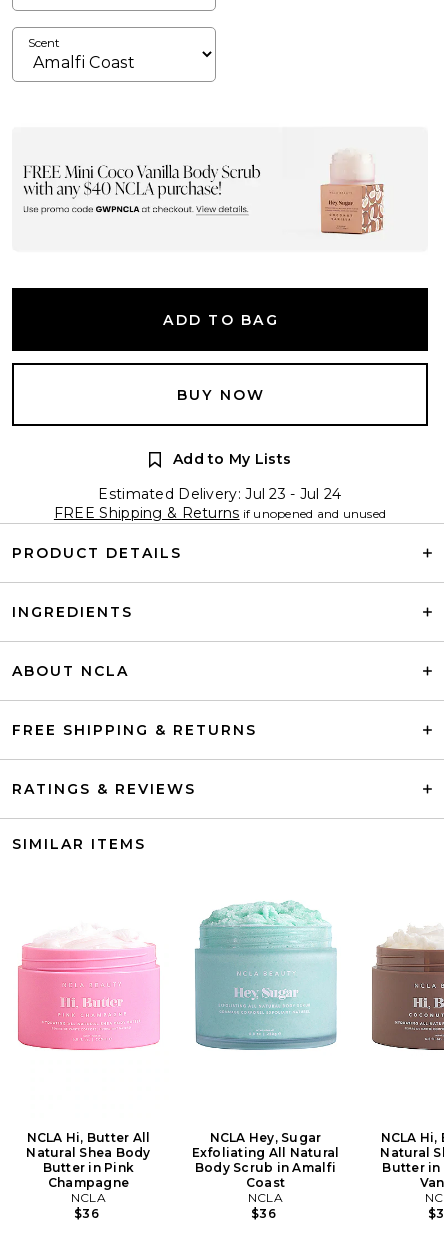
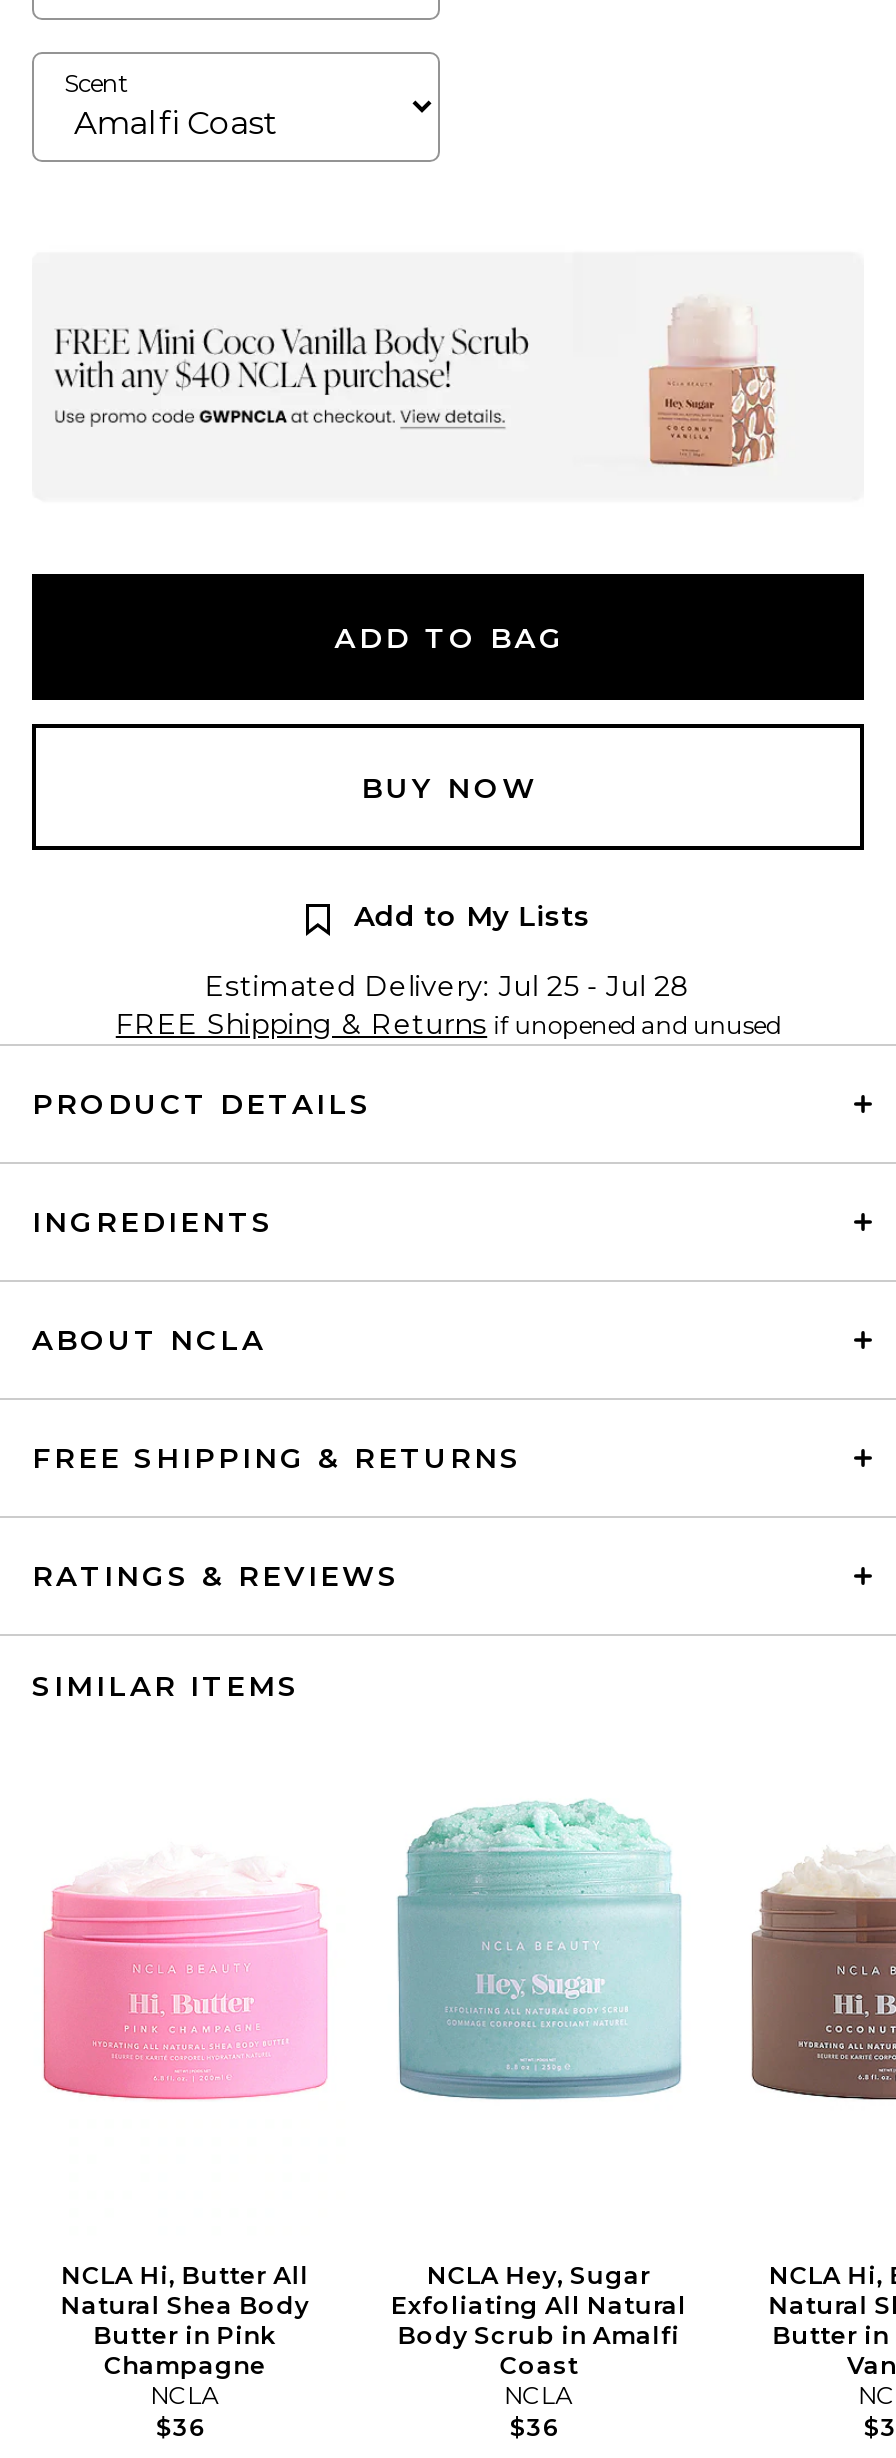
- Estimated Delivery: Jul 23 - Jul 24
+ Estimated Delivery: Jul 25 - Jul 28
